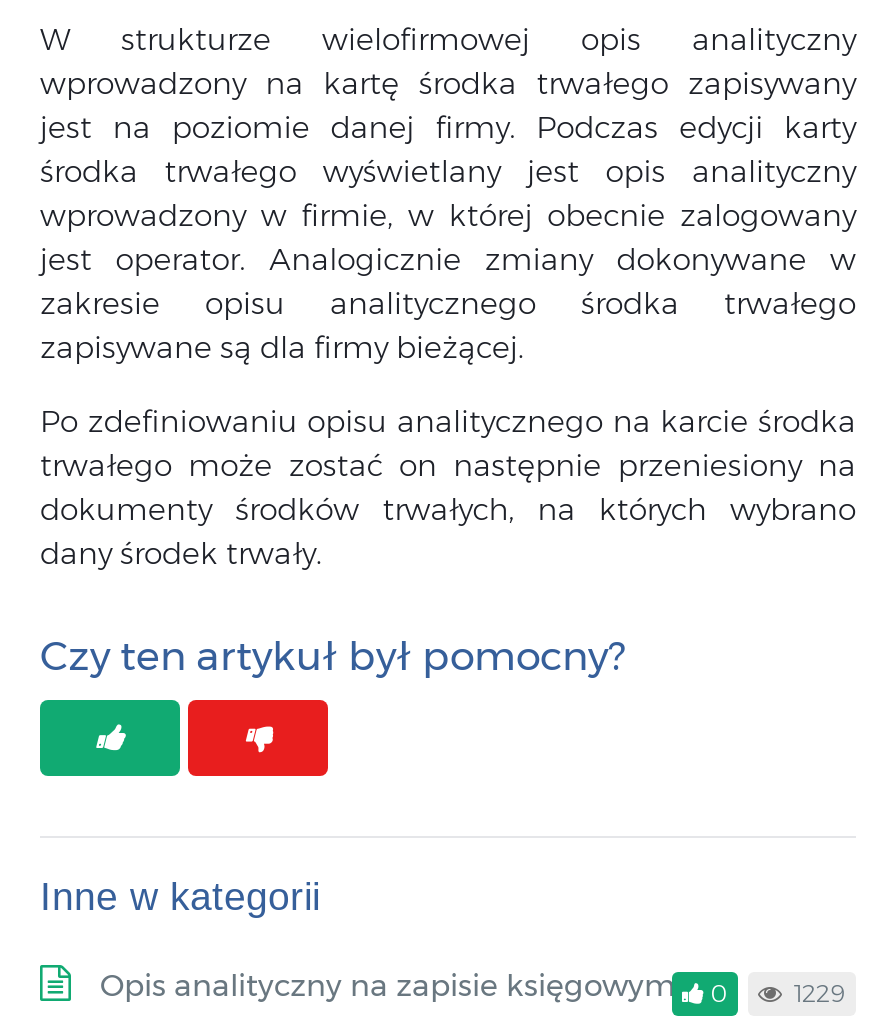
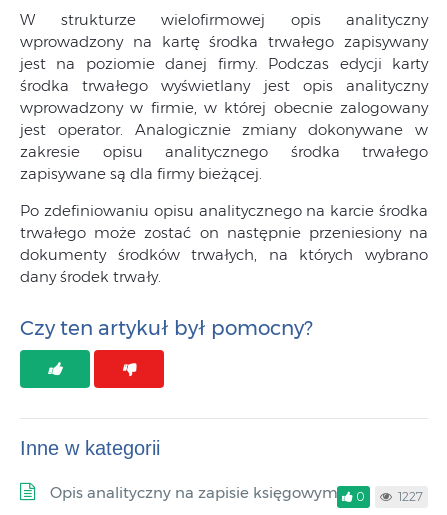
- 1229
+ 1227
